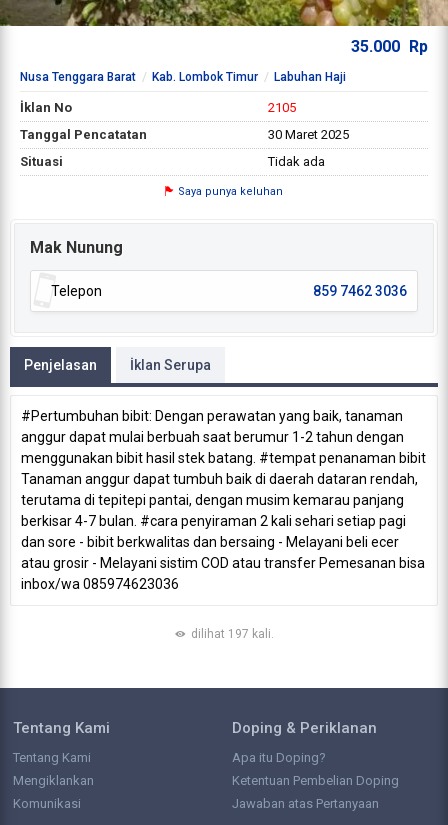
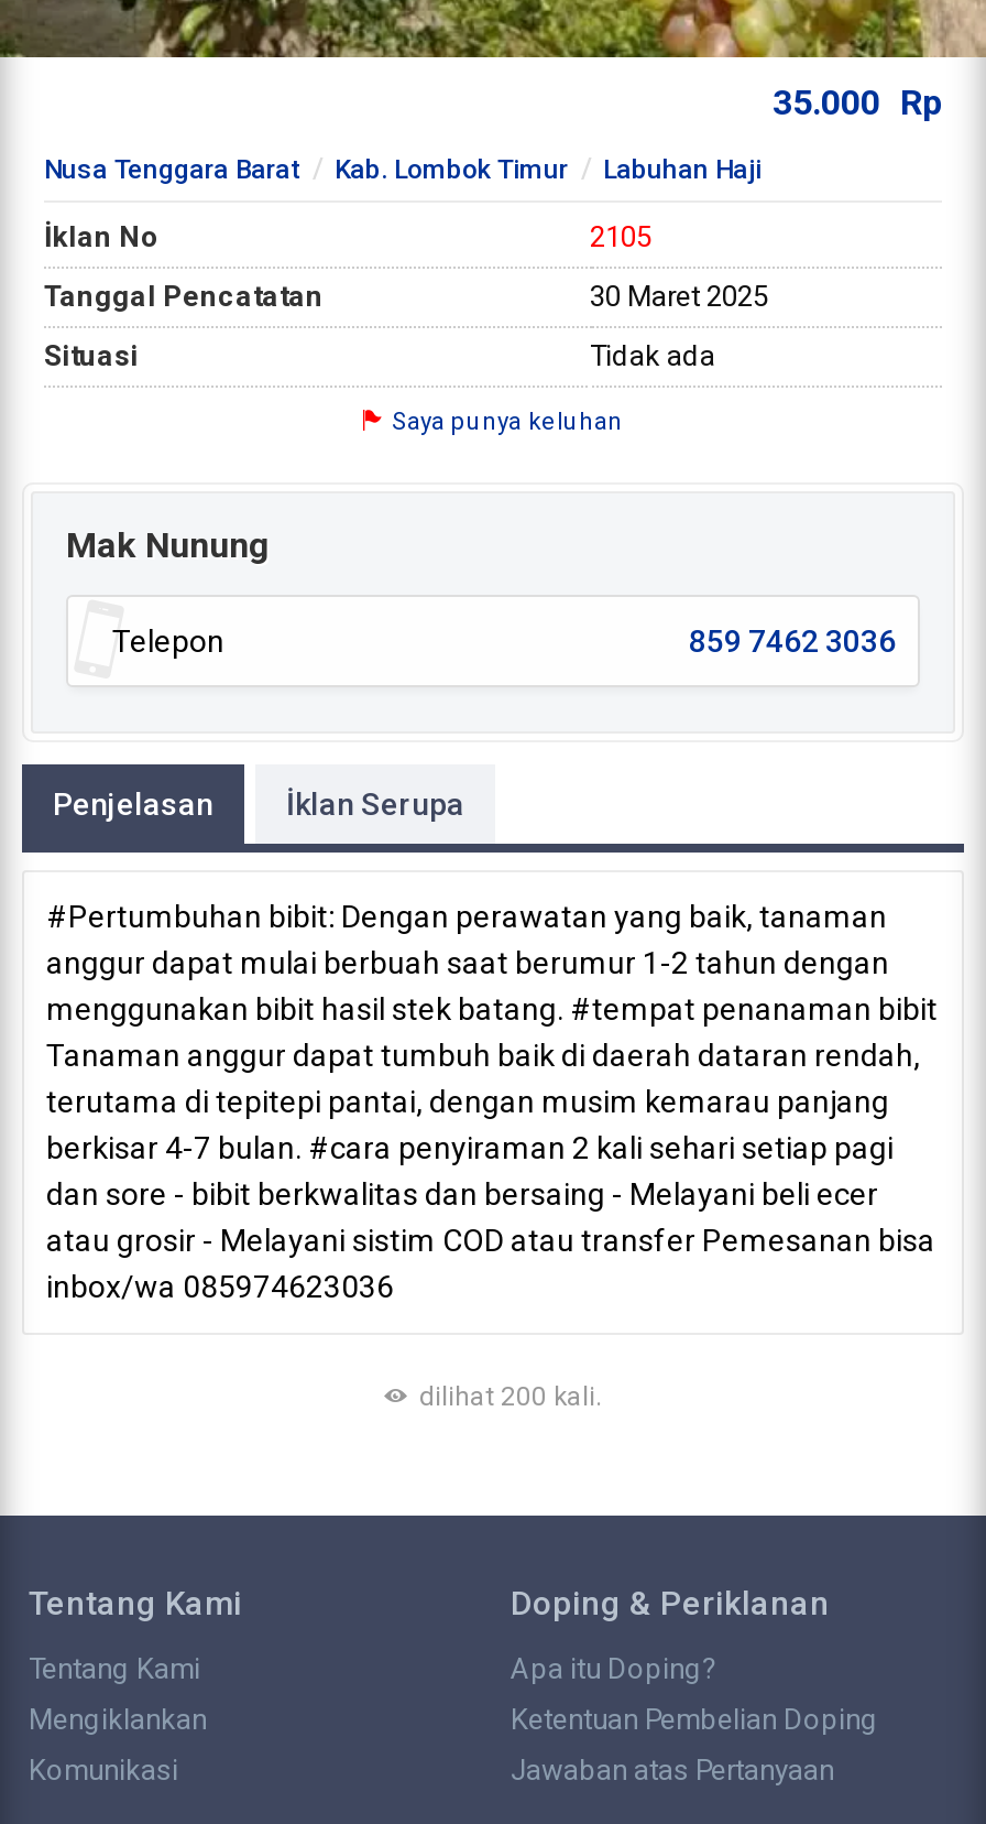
- dilihat 197 kali.
+ dilihat 200 kali.
